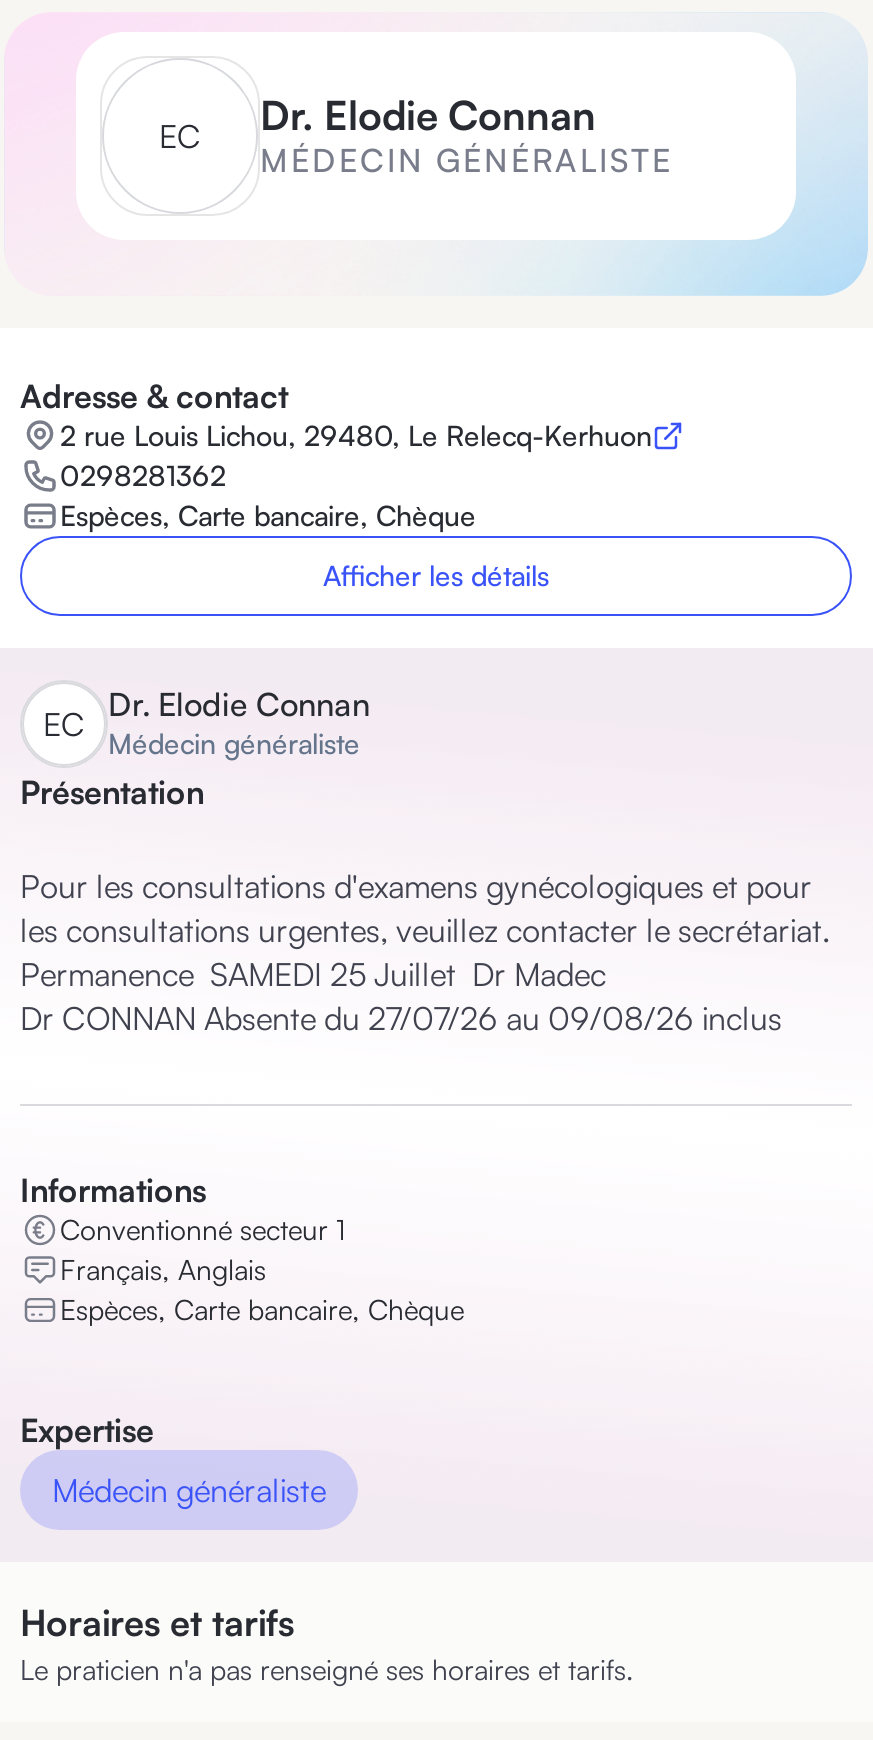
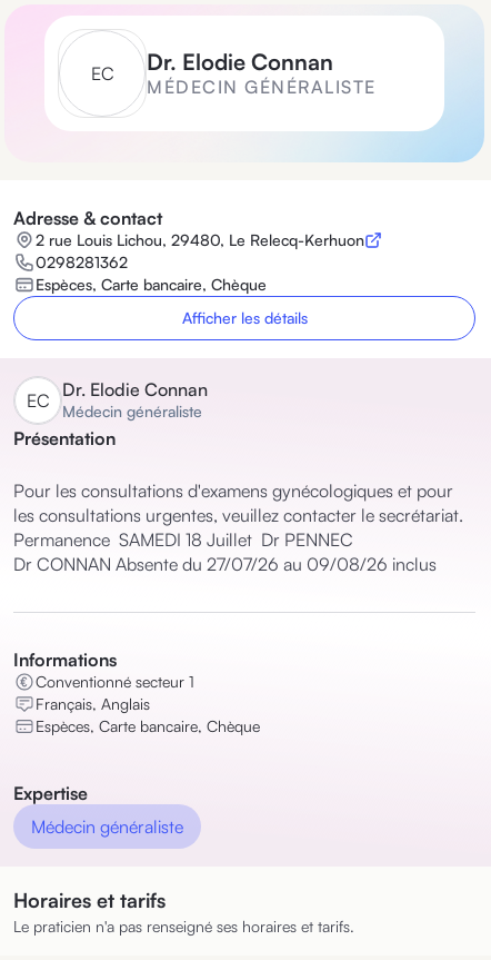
- Permanence SAMEDI 25 Juillet Dr Madec
+ Permanence SAMEDI 18 Juillet Dr PENNEC
